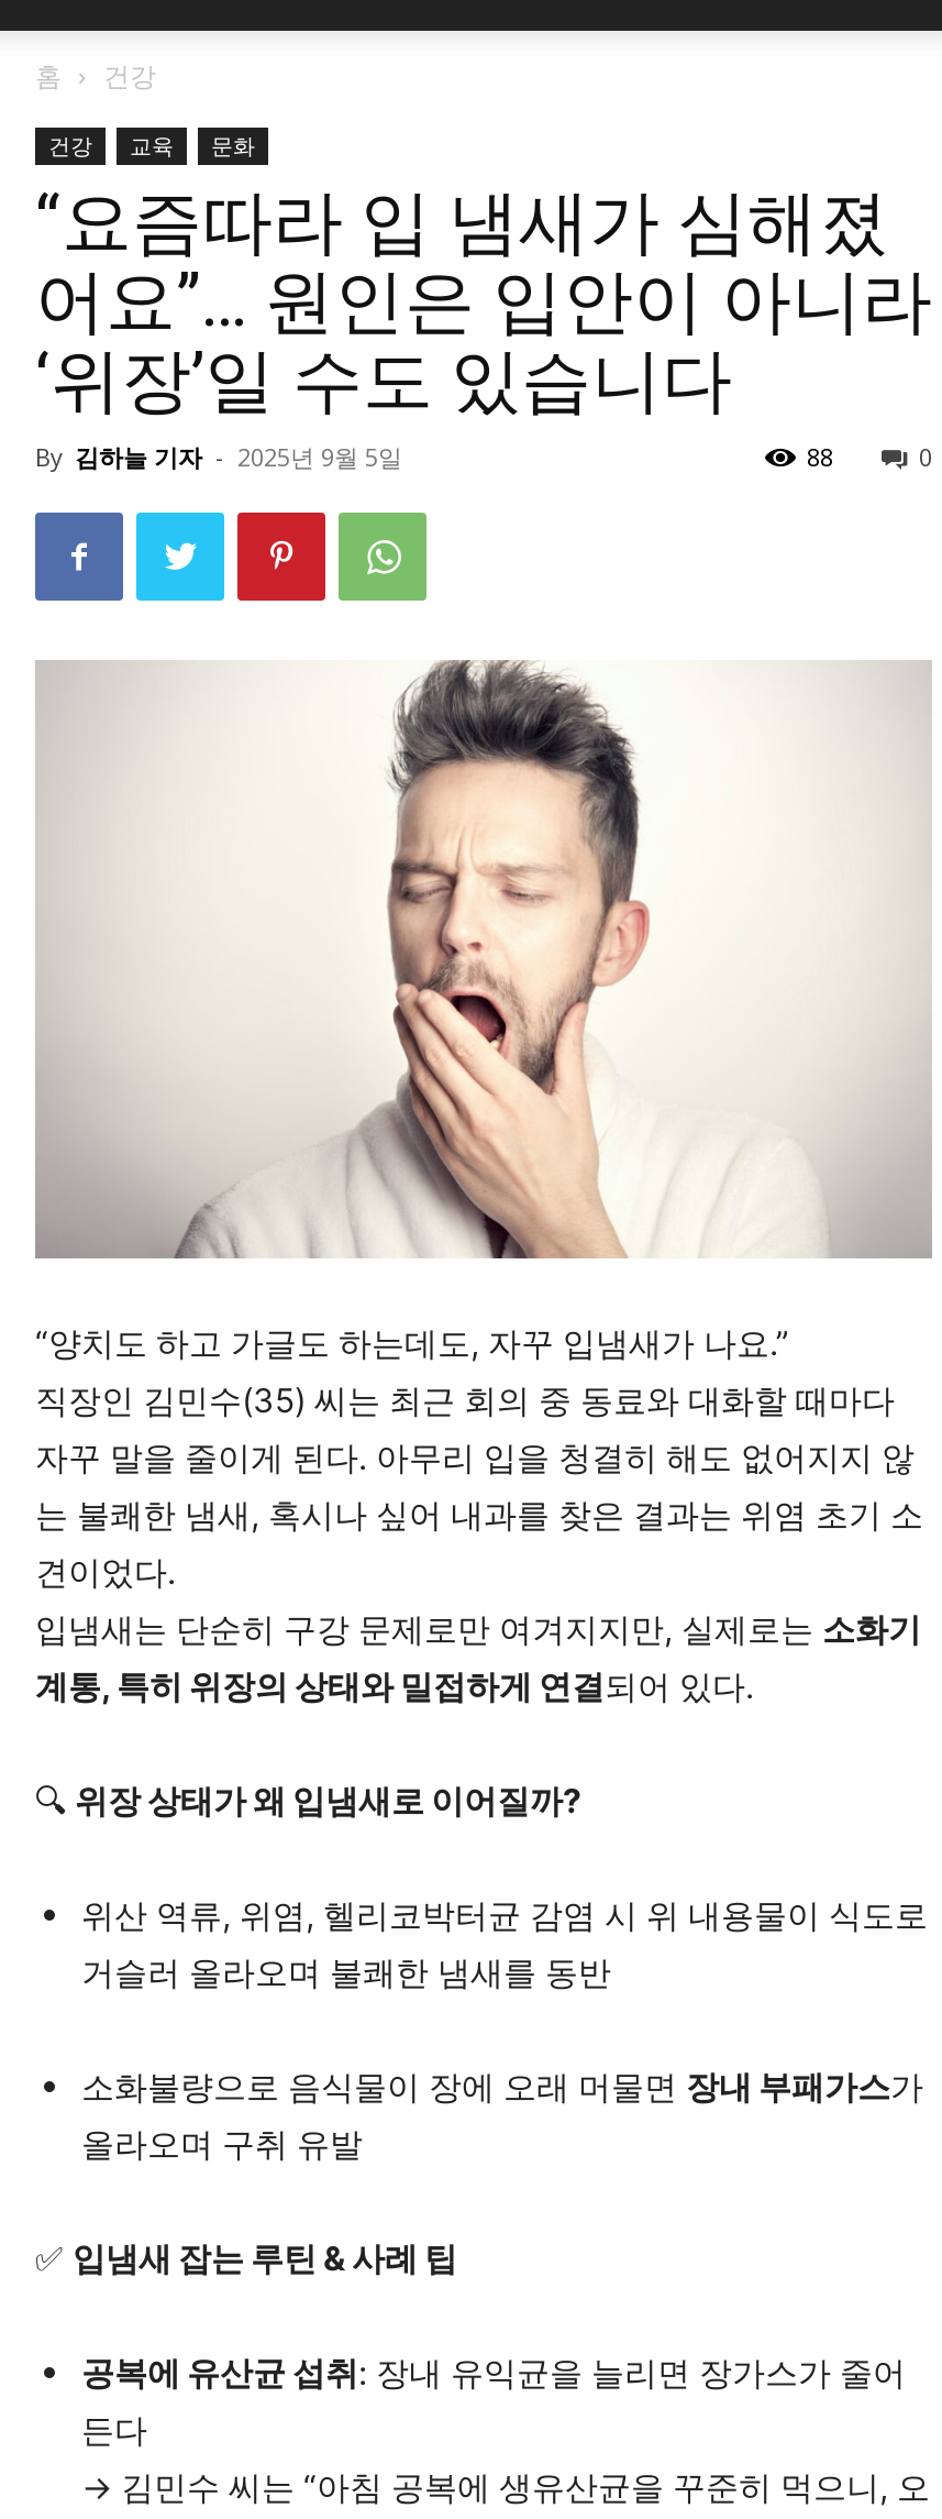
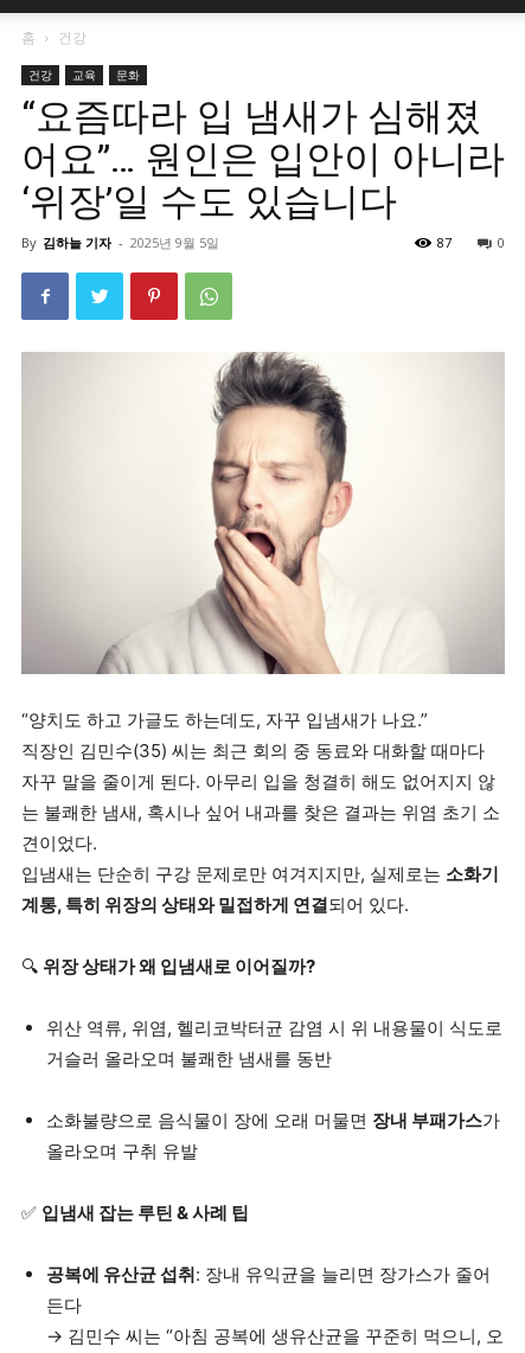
- 88
+ 87
